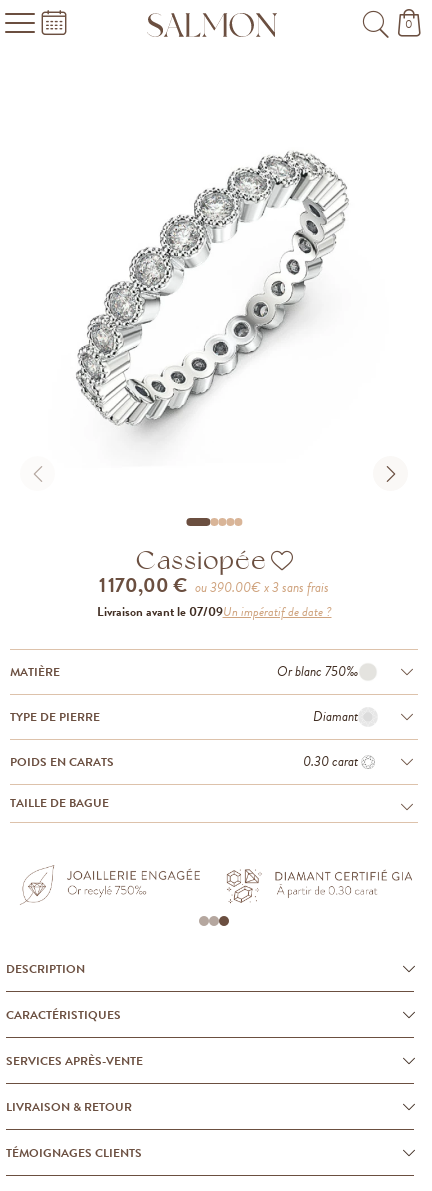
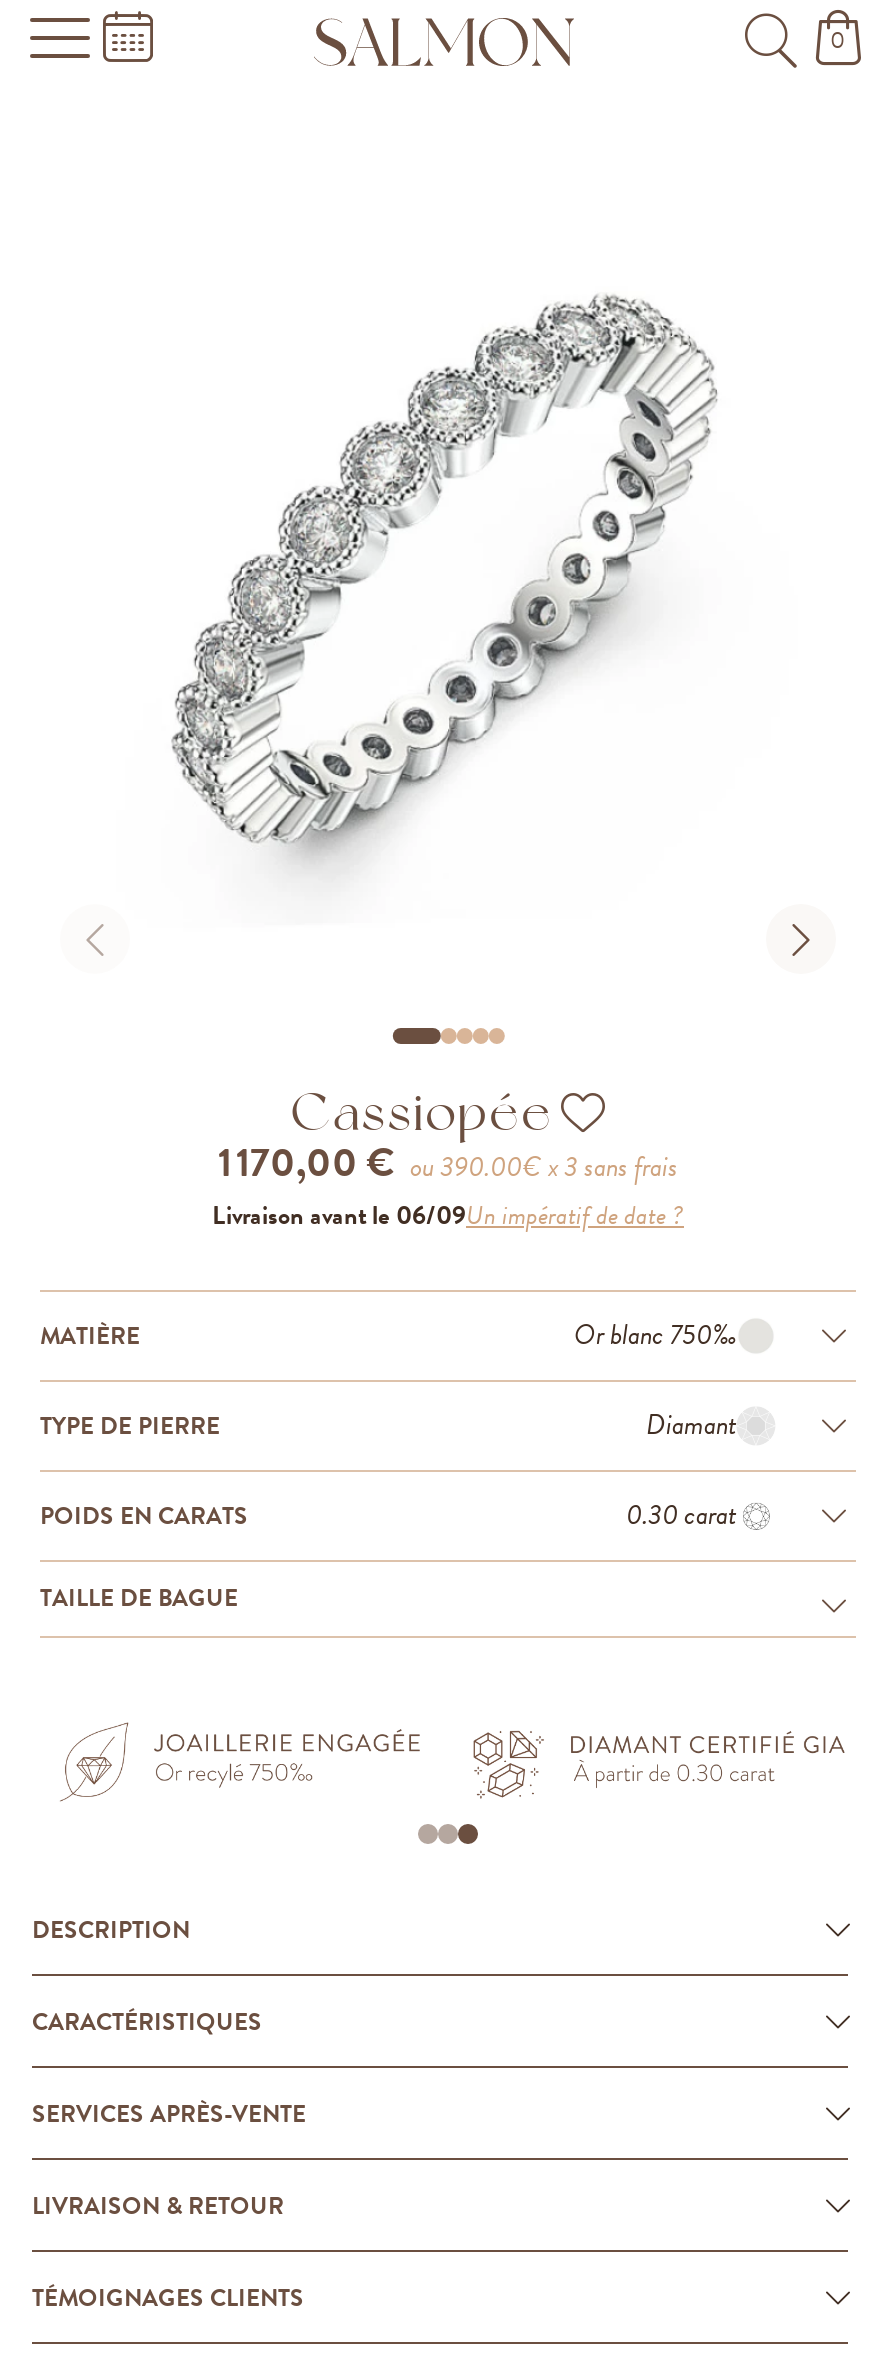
- Livraison avant le 07/09Un impératif de date ?
+ Livraison avant le 06/09Un impératif de date ?
